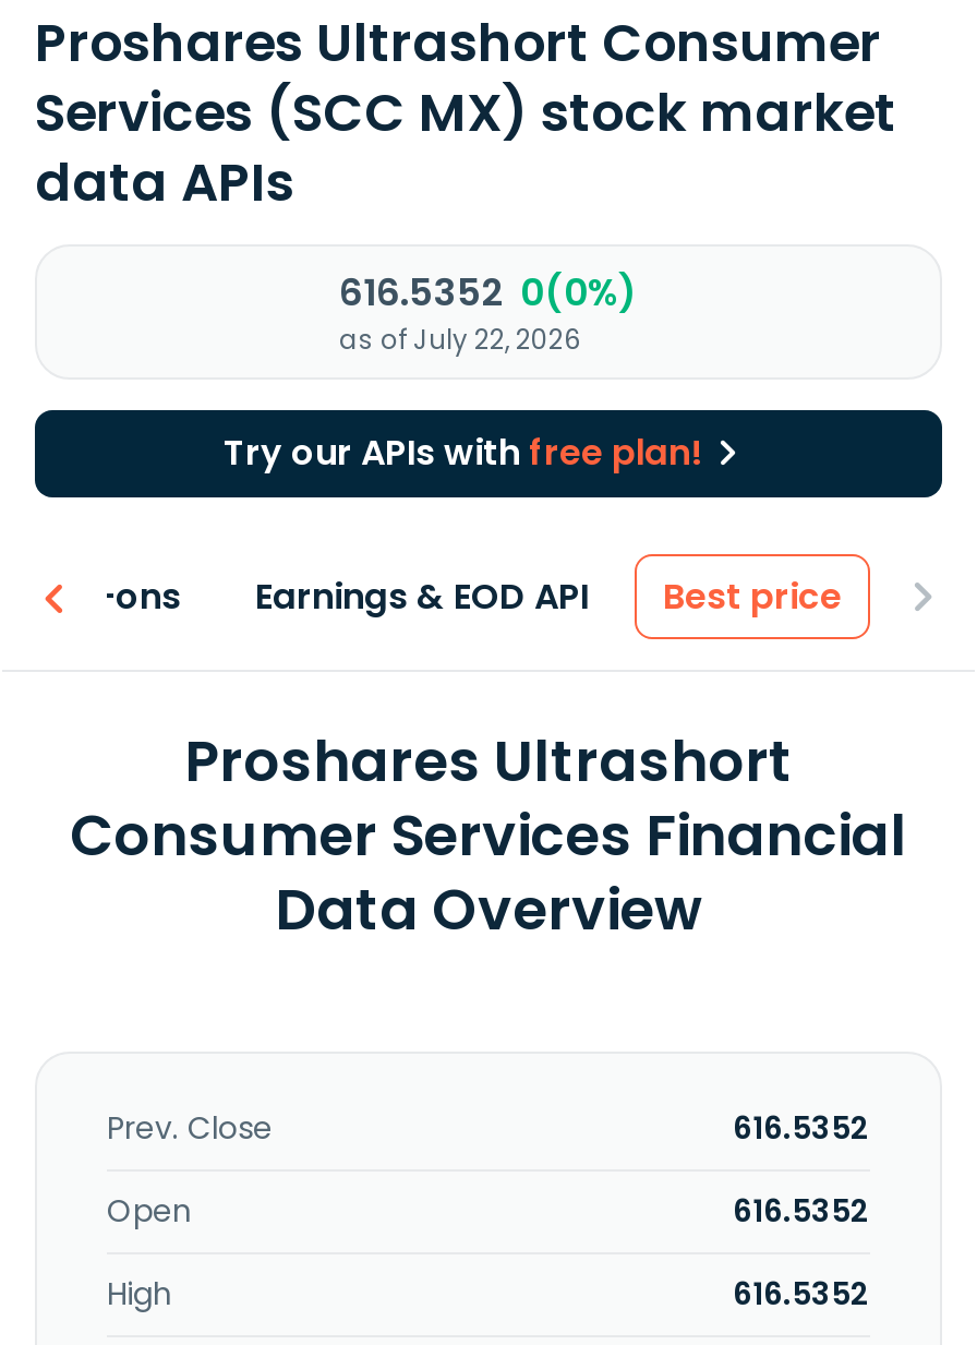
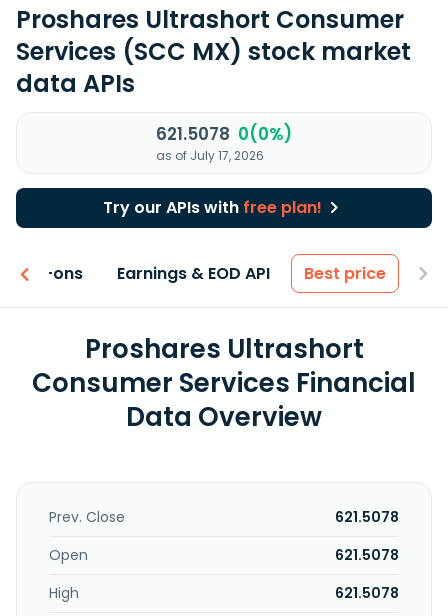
- 616.5352 0(0%)
+ 621.5078 0(0%)

- as of July 22, 2026
+ as of July 17, 2026

- 616.5352
+ 621.5078

- 616.5352
+ 621.5078

- 616.5352
+ 621.5078
